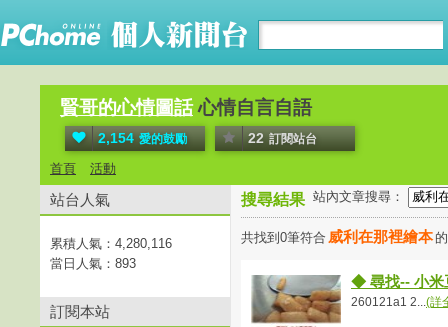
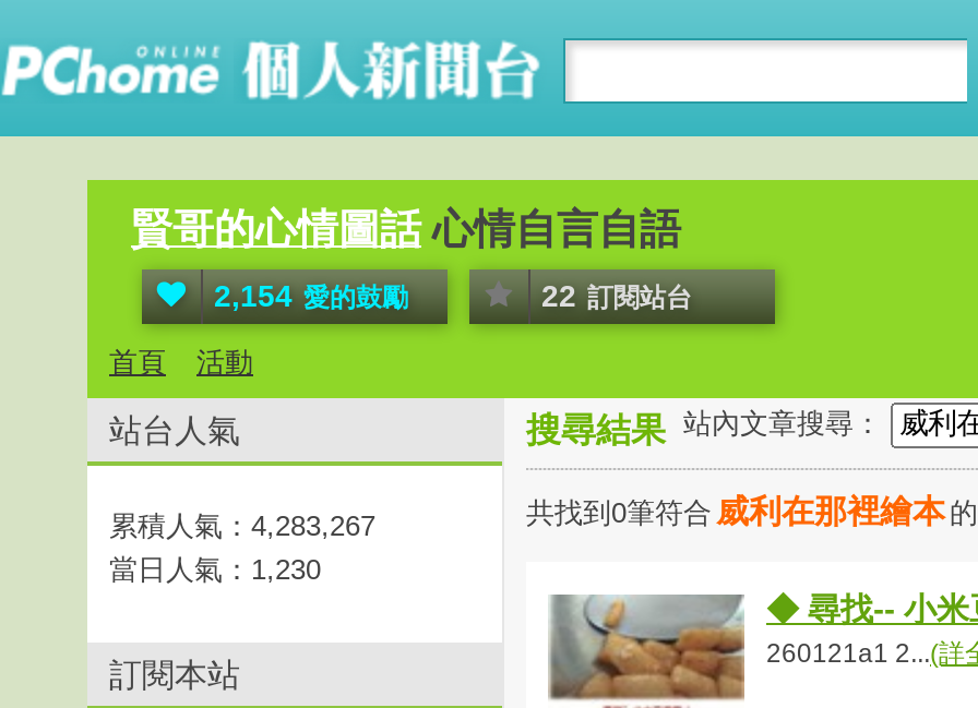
- 累積人氣：4,280,116
+ 累積人氣：4,283,267

- 當日人氣：893
+ 當日人氣：1,230
